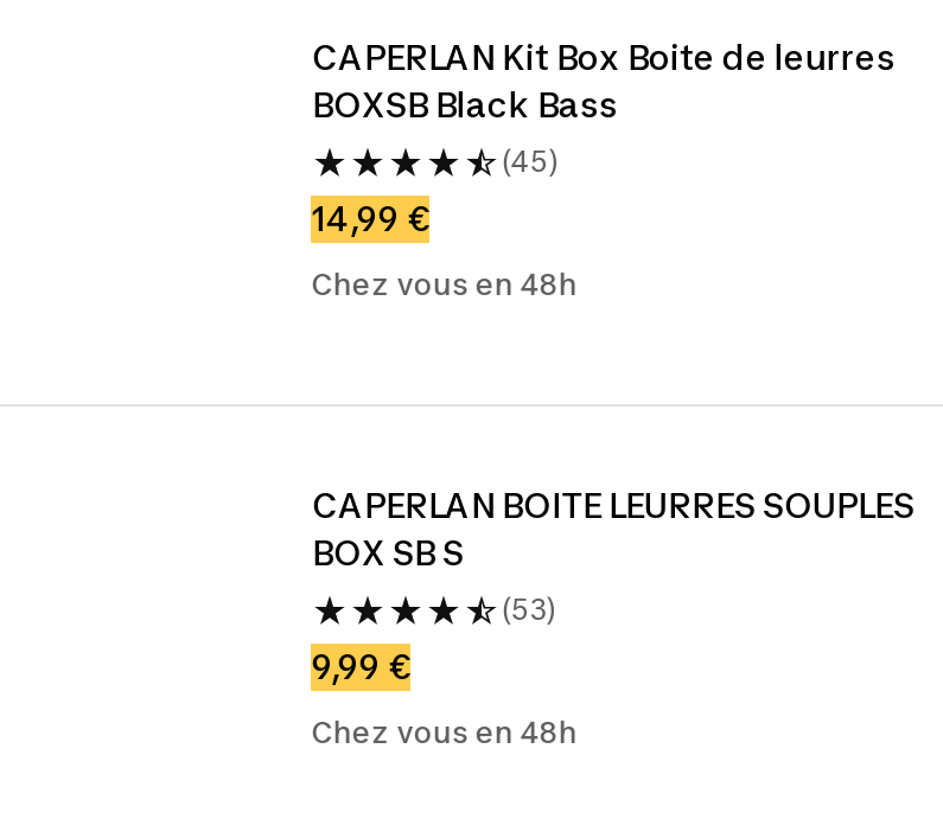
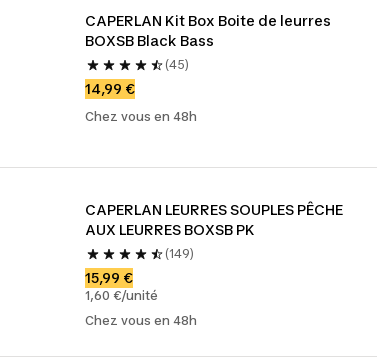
- CAPERLAN BOITE LEURRES SOUPLES
- BOX SB S
+ CAPERLAN LEURRES SOUPLES PÊCHE
+ AUX LEURRES BOXSB PK

- (53)
+ (149)

- 9,99 €
+ 15,99 €
+ 1,60 €/unité
